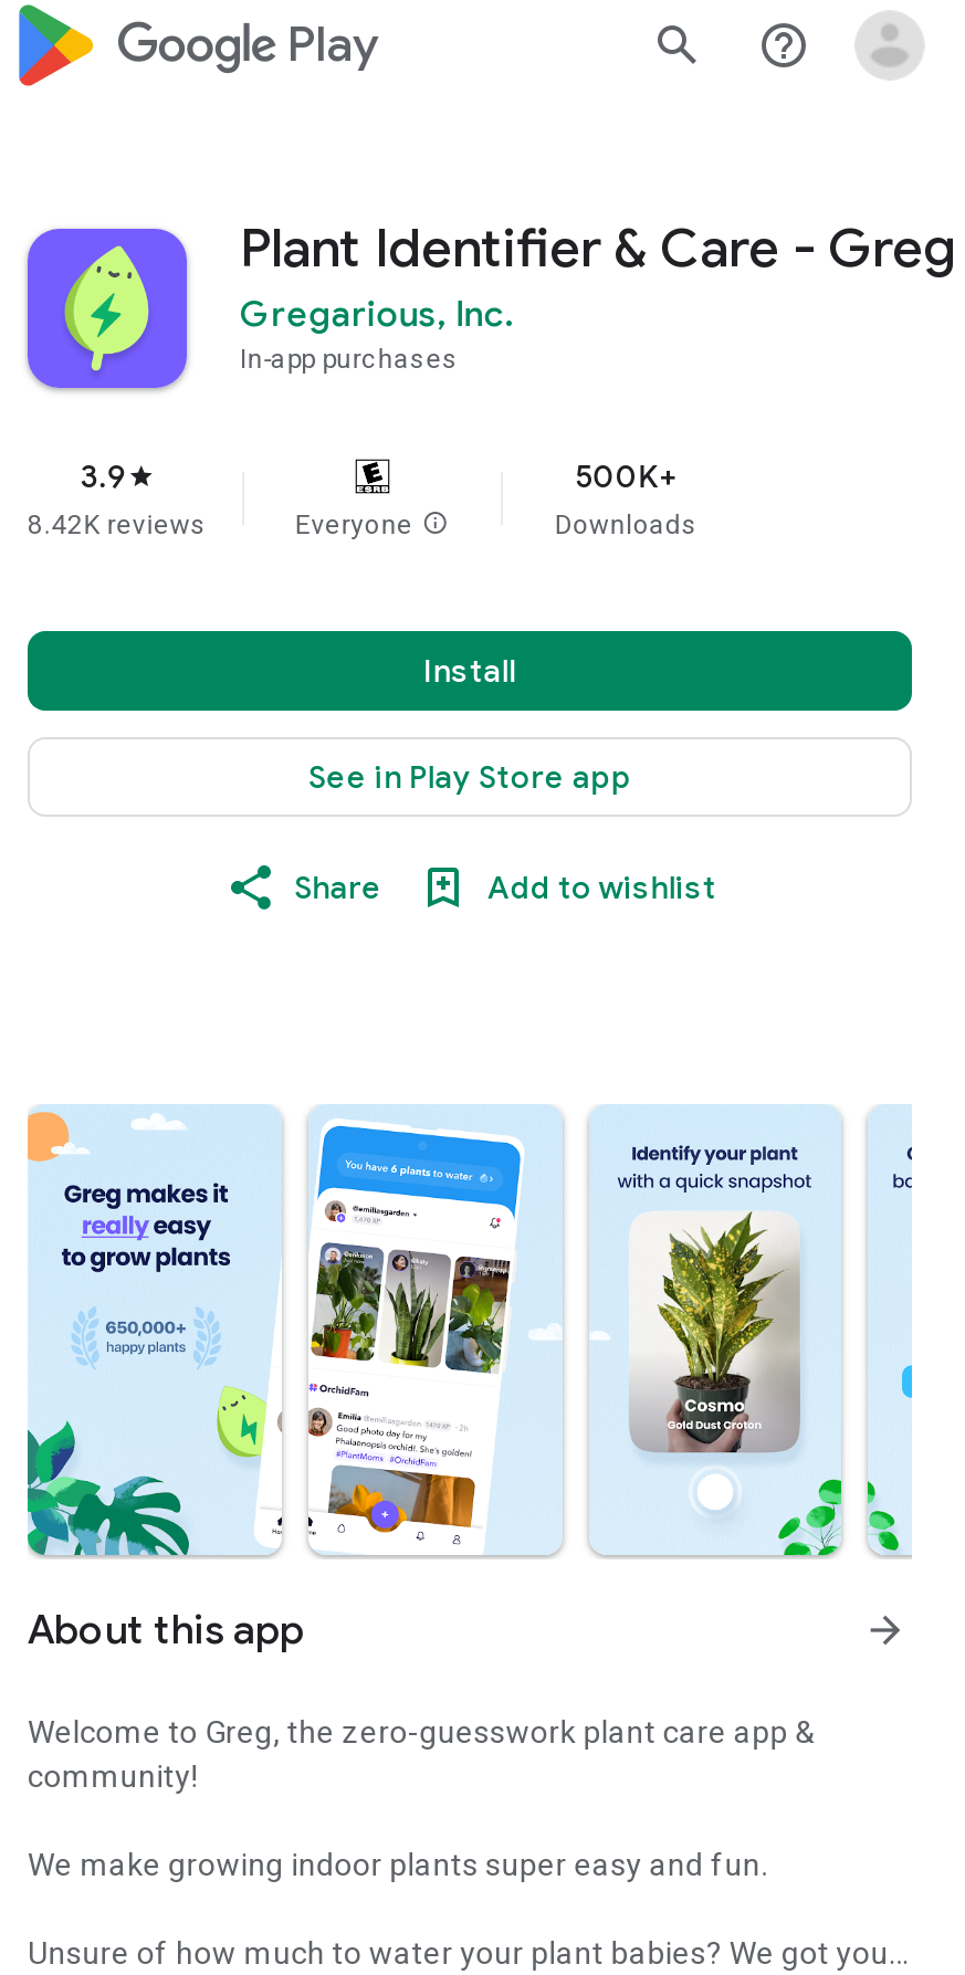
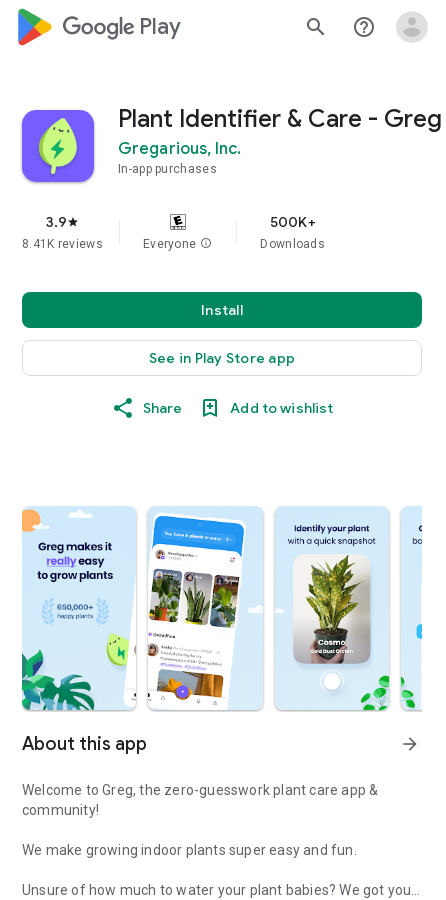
- 8.42K reviews
+ 8.41K reviews
